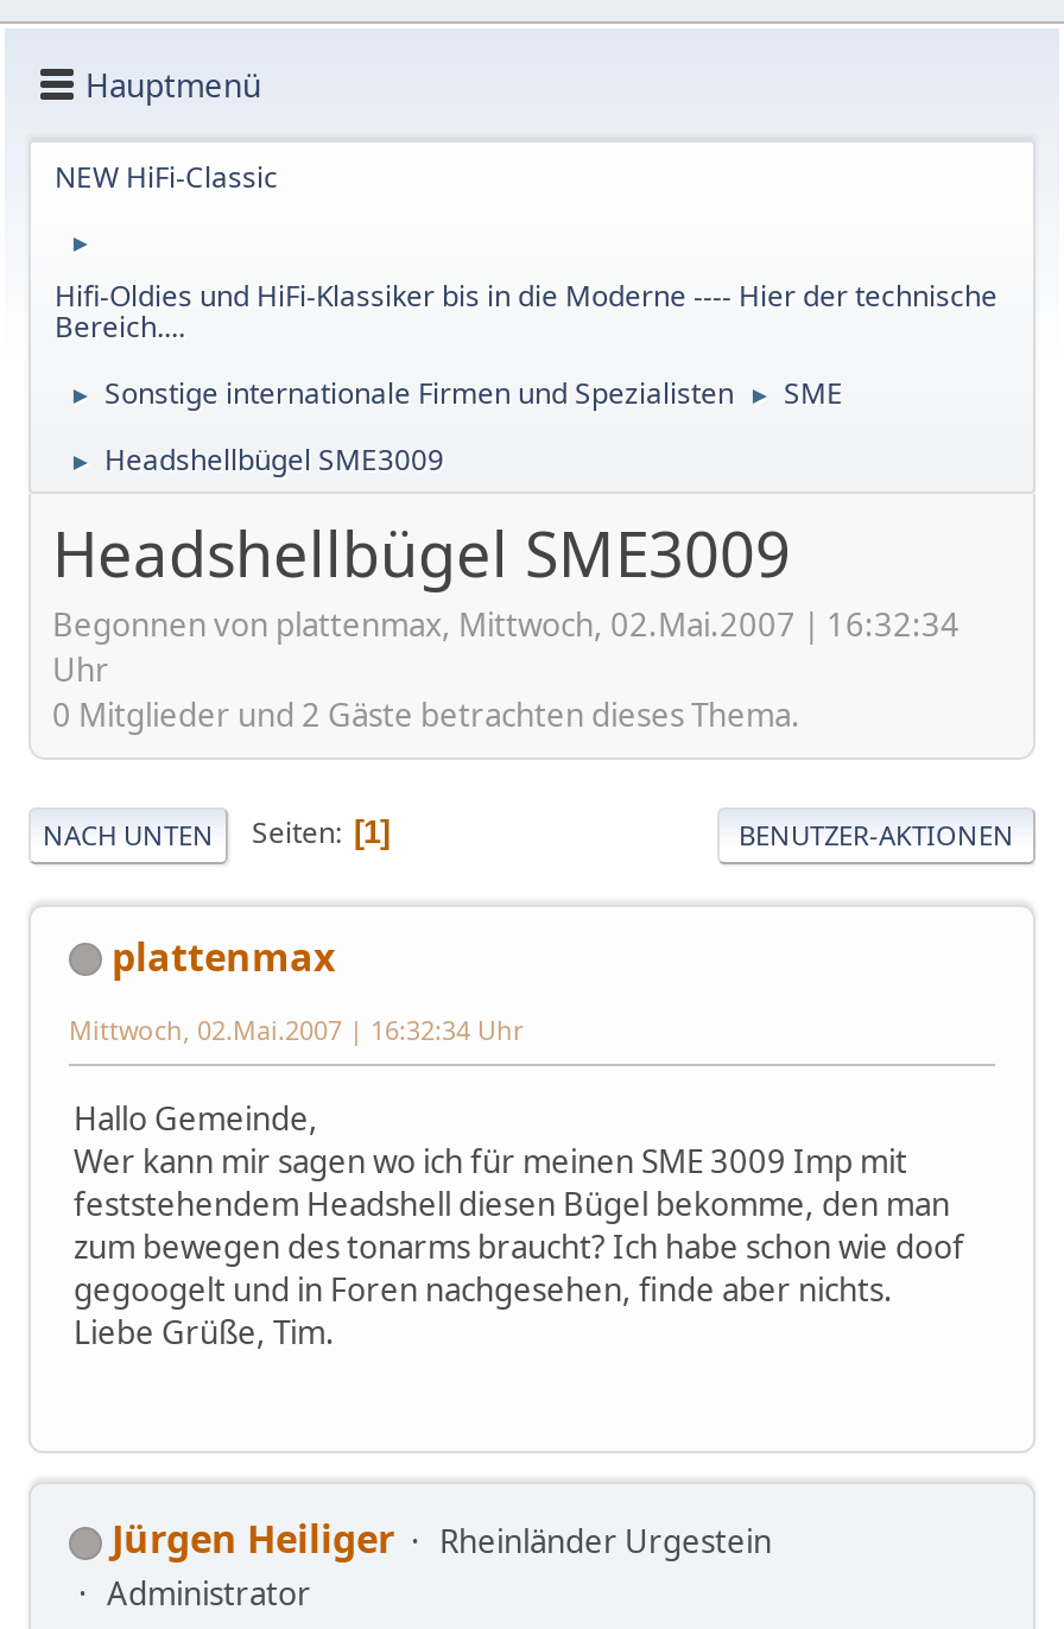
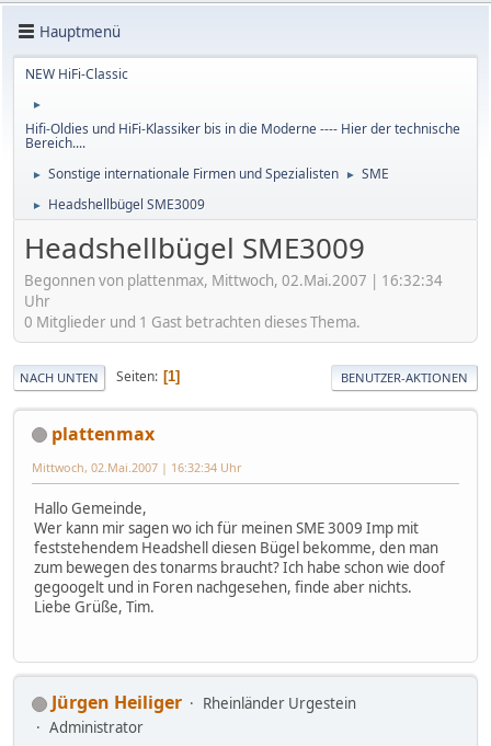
- 0 Mitglieder und 2 Gäste betrachten dieses Thema.
+ 0 Mitglieder und 1 Gast betrachten dieses Thema.
